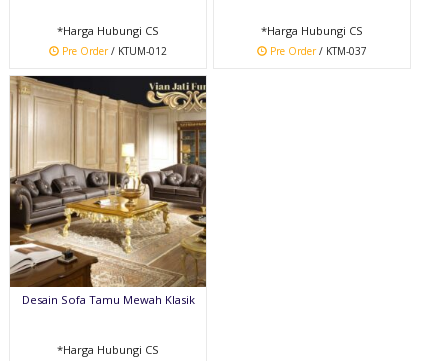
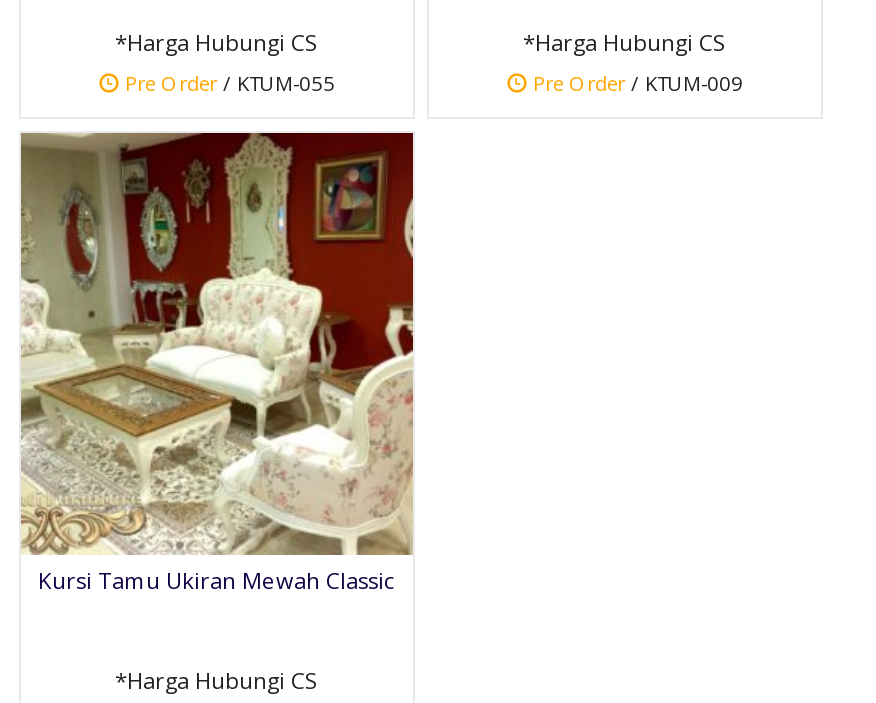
- Pre Order / KTUM-012
+ Pre Order / KTUM-055

- Pre Order / KTM-037
+ Pre Order / KTUM-009

- [image]
- Desain Sofa Tamu Mewah Klasik
+ [image]
+ Kursi Tamu Ukiran Mewah Classic
